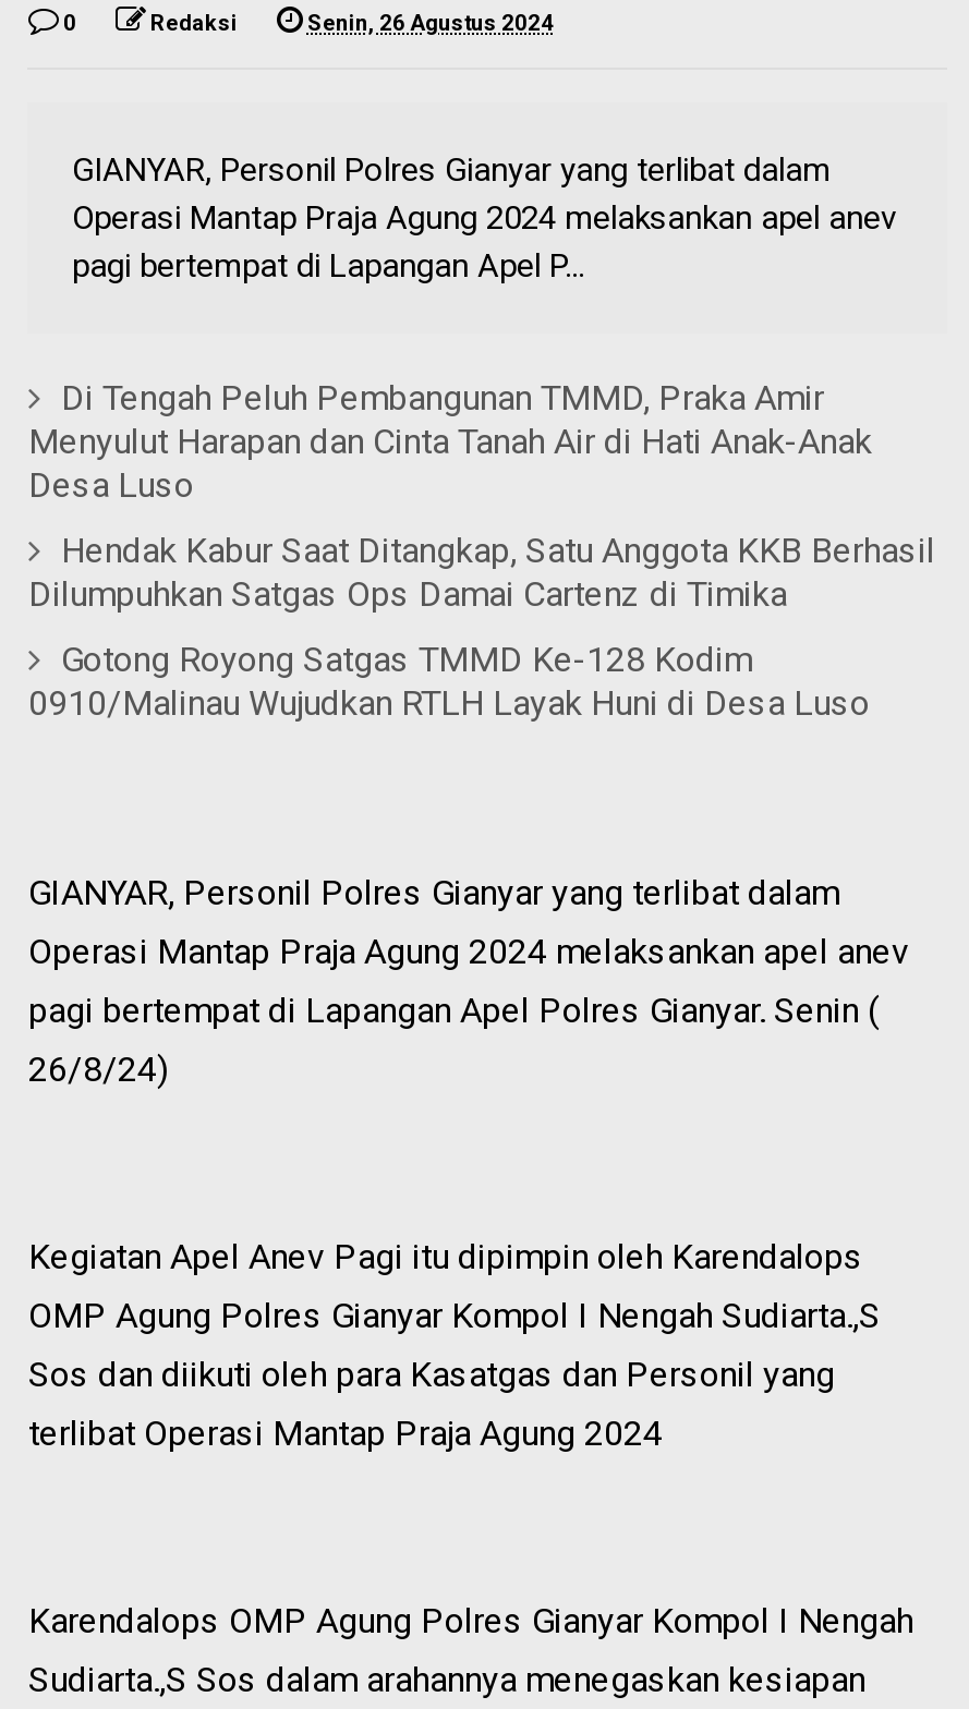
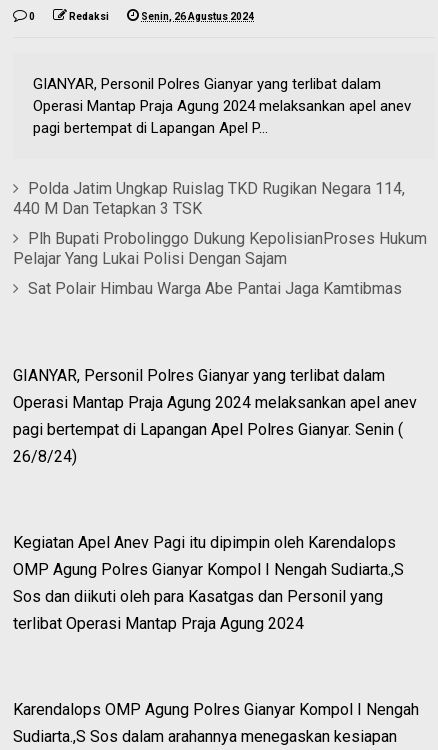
- Di Tengah Peluh Pembangunan TMMD, Praka Amir
- Menyulut Harapan dan Cinta Tanah Air di Hati Anak-Anak
- Desa Luso
+ Polda Jatim Ungkap Ruislag TKD Rugikan Negara 114,
+ 440 M Dan Tetapkan 3 TSK

- Hendak Kabur Saat Ditangkap, Satu Anggota KKB Berhasil
- Dilumpuhkan Satgas Ops Damai Cartenz di Timika
+ Plh Bupati Probolinggo Dukung KepolisianProses Hukum
+ Pelajar Yang Lukai Polisi Dengan Sajam

- Gotong Royong Satgas TMMD Ke-128 Kodim
- 0910/Malinau Wujudkan RTLH Layak Huni di Desa Luso
+ Sat Polair Himbau Warga Abe Pantai Jaga Kamtibmas
